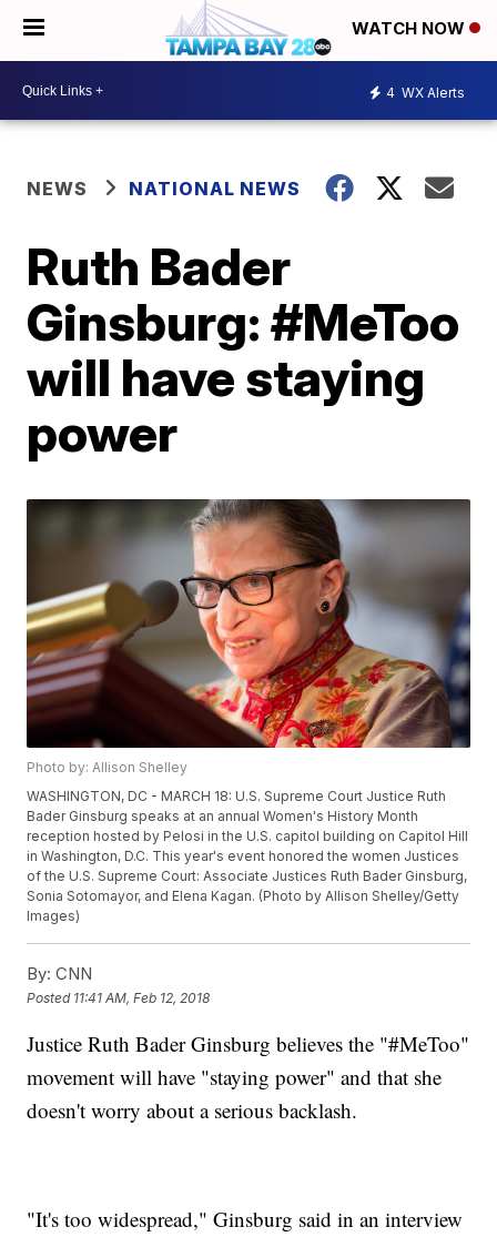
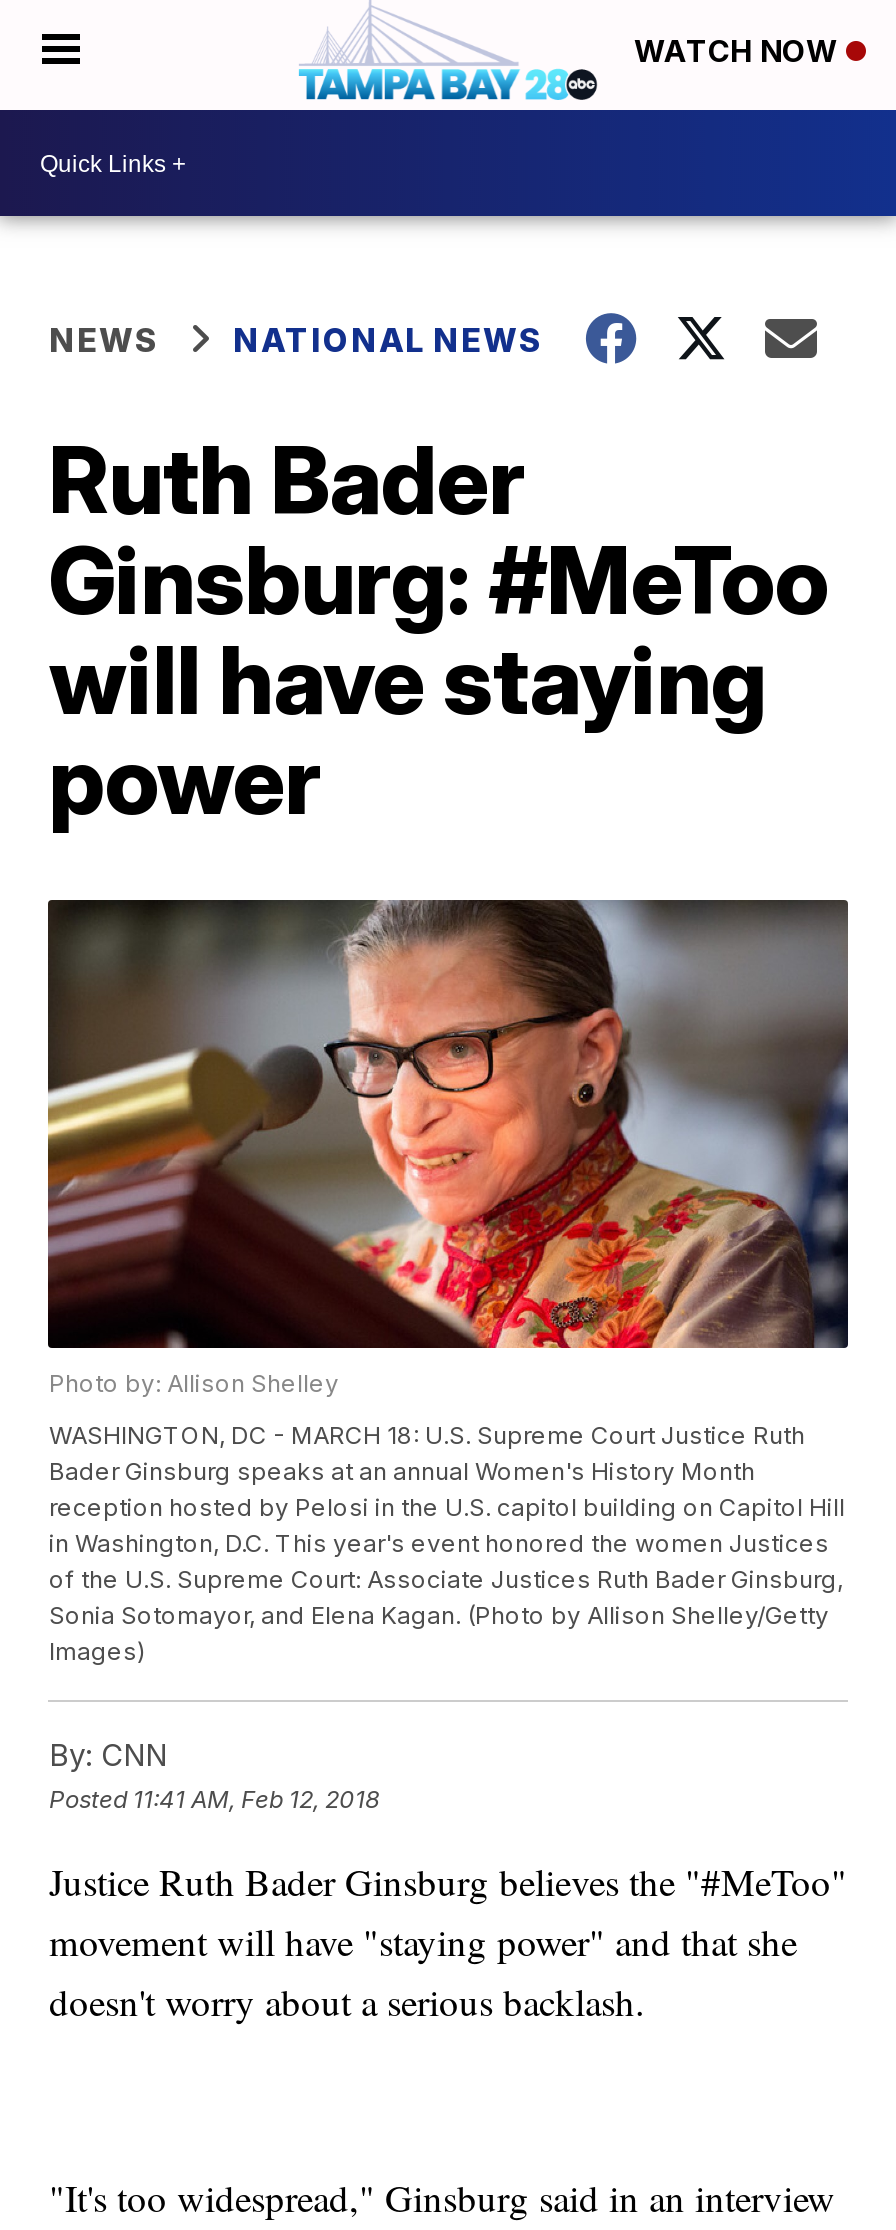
- 4 WX Alerts
